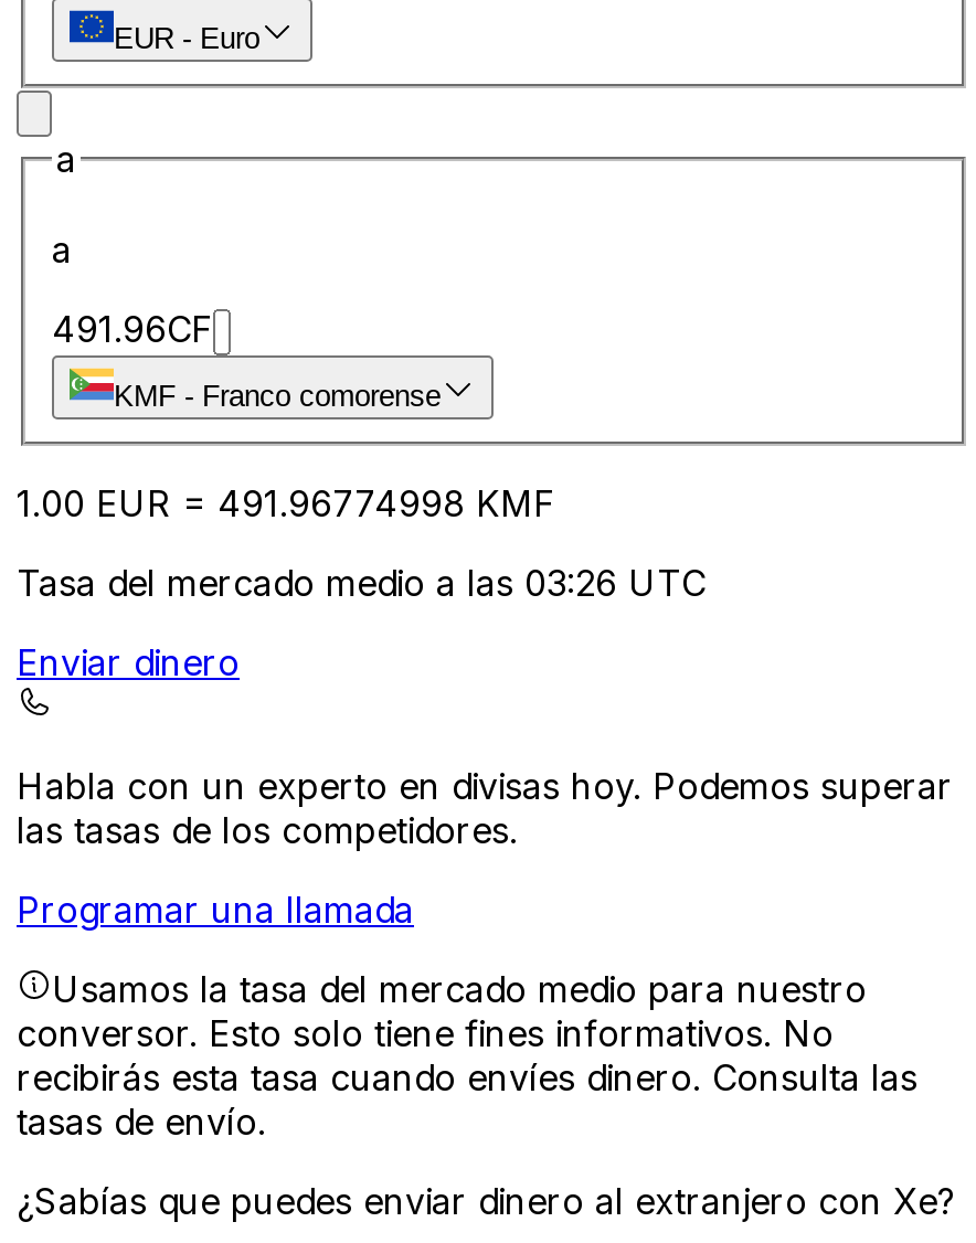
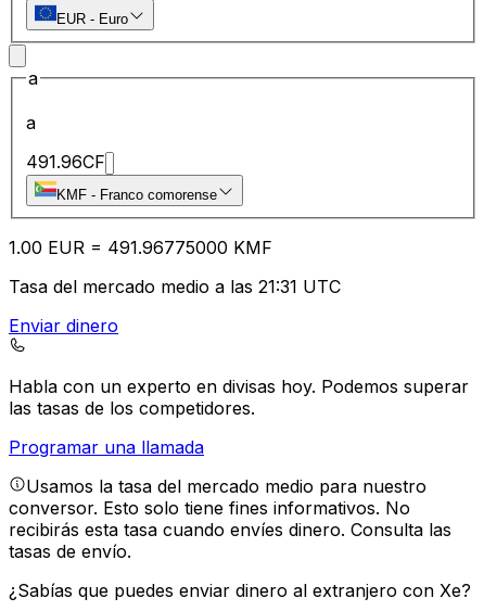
- 1.00 EUR = 491.96774998 KMF
+ 1.00 EUR = 491.96775000 KMF

- Tasa del mercado medio a las 03:26 UTC
+ Tasa del mercado medio a las 21:31 UTC
